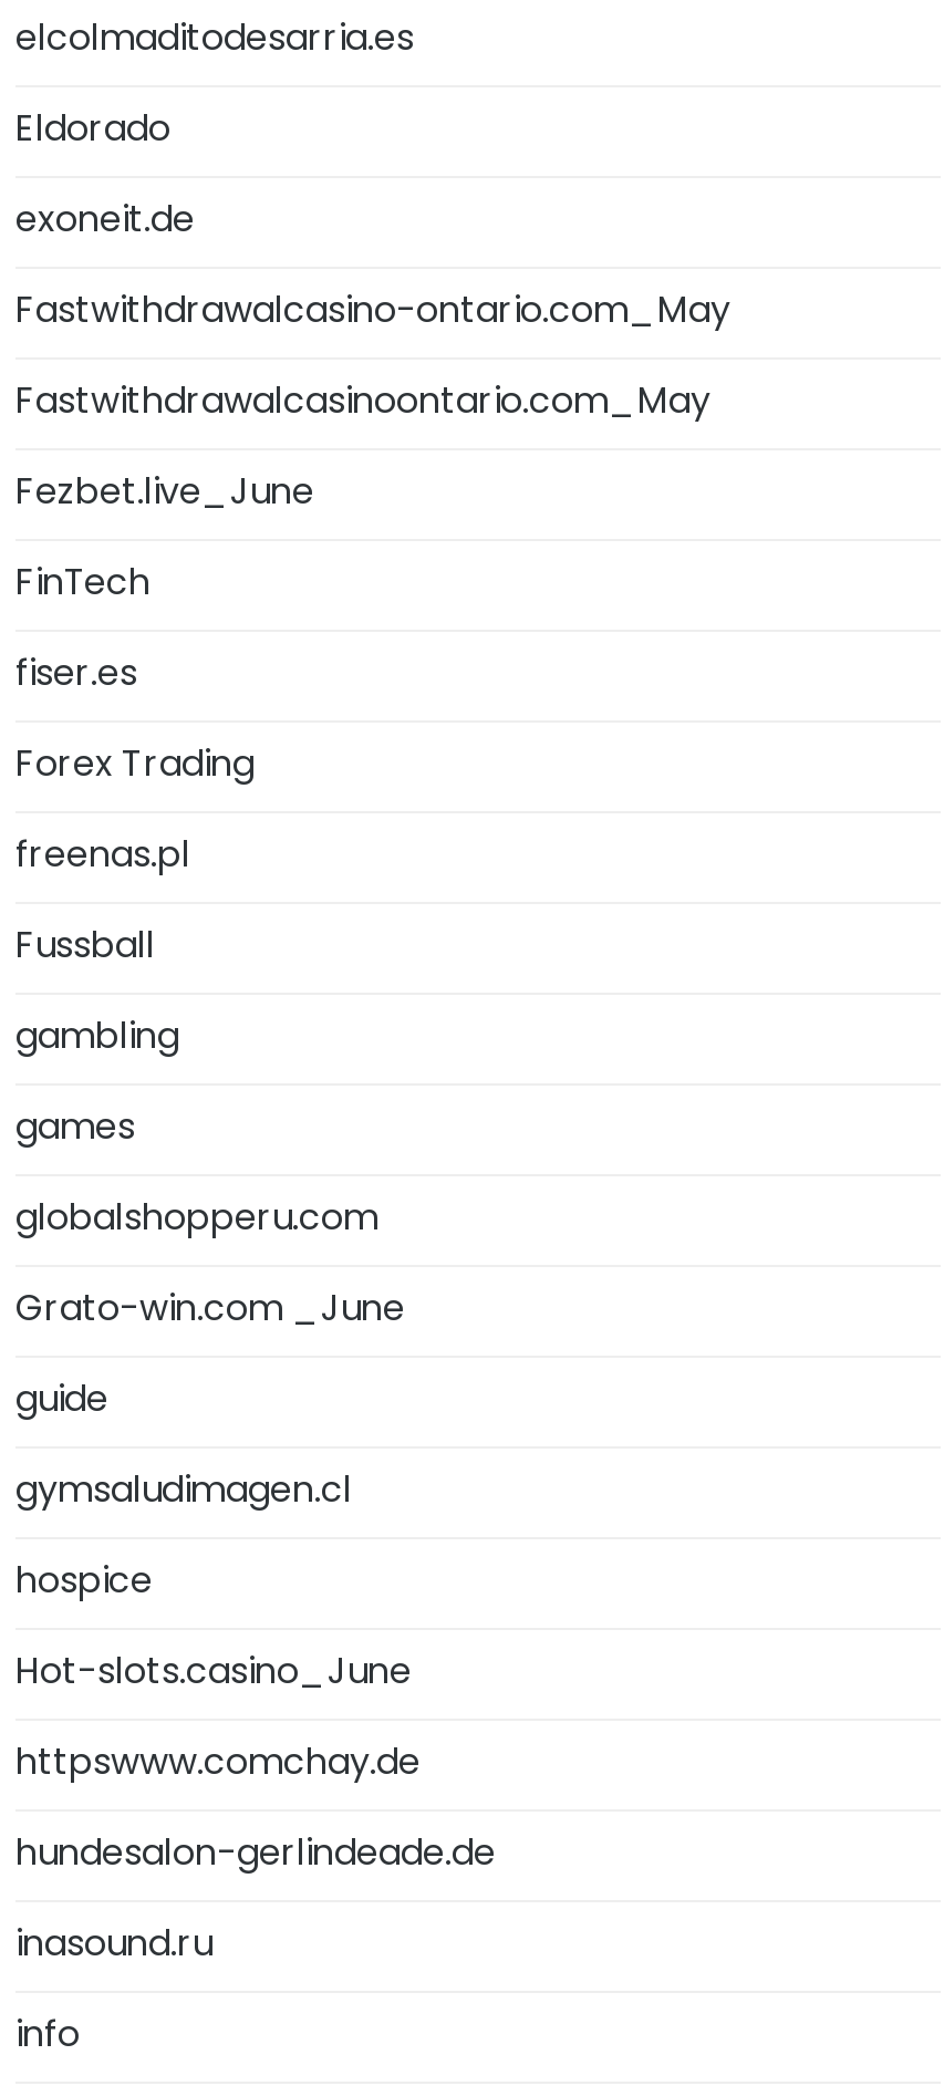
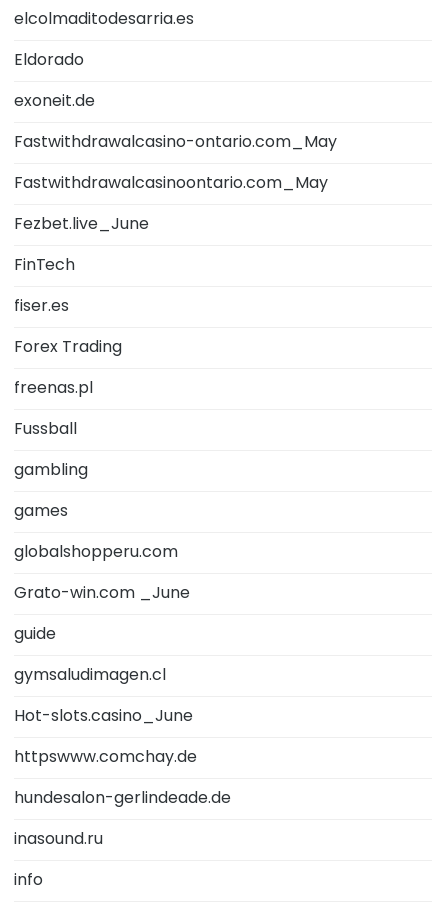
- hospice
